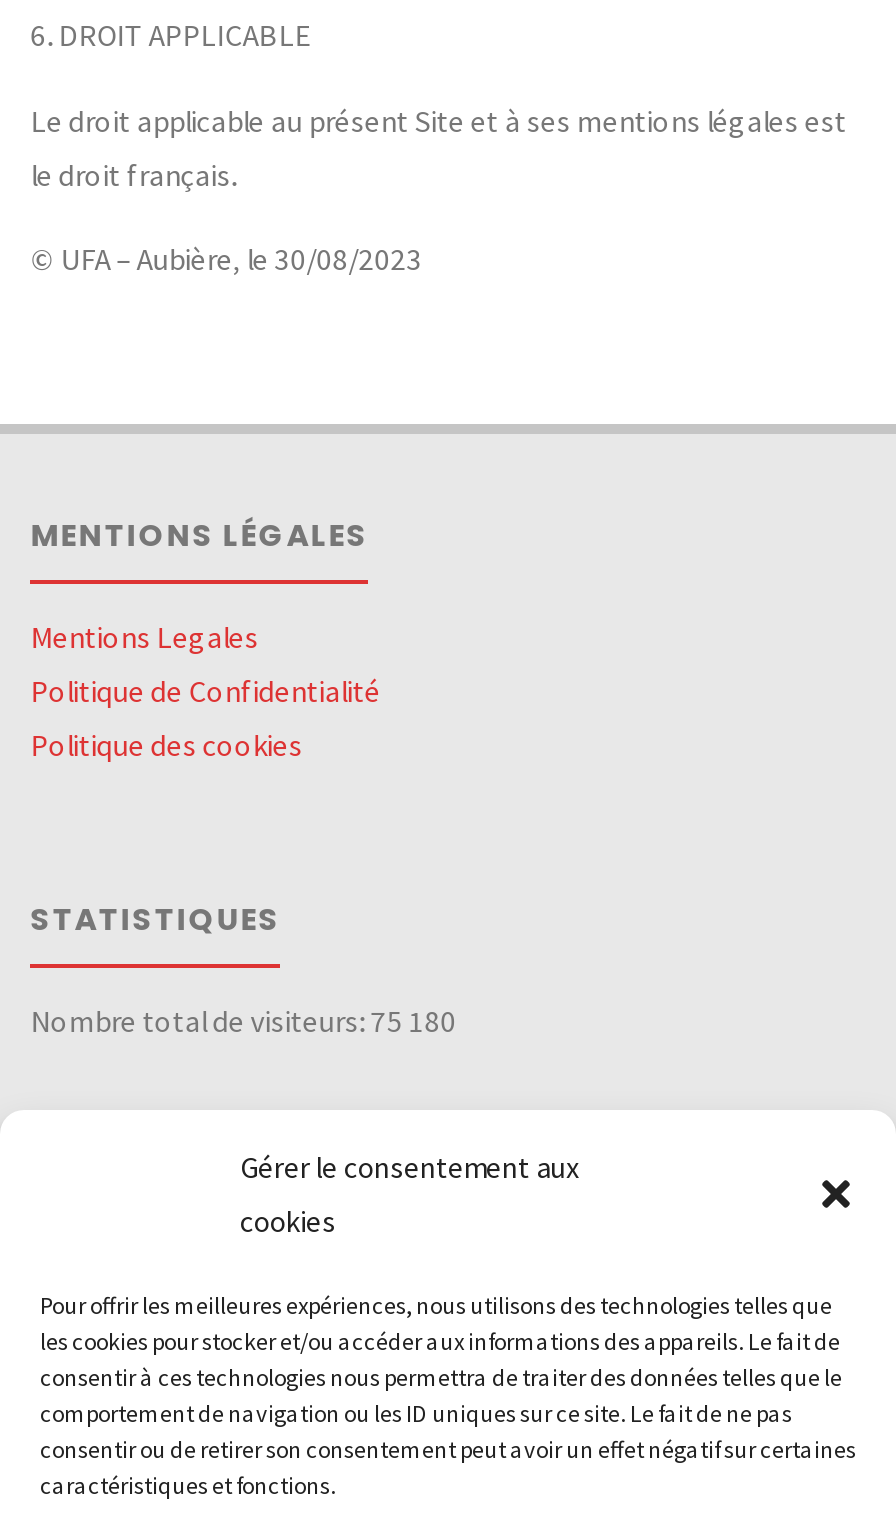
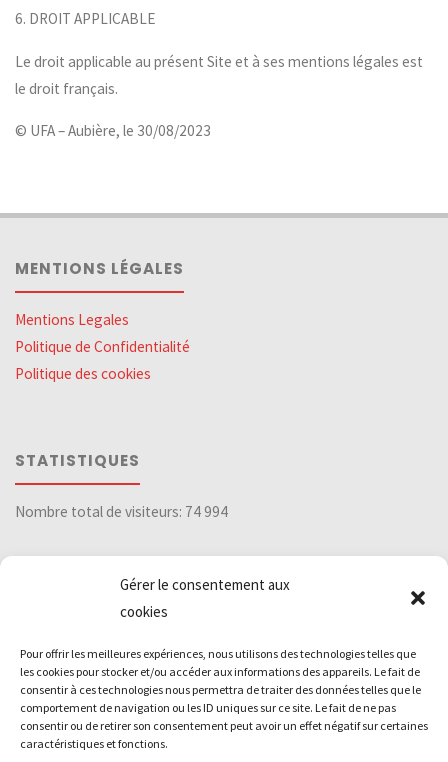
- Nombre total de visiteurs:75 180
+ Nombre total de visiteurs:74 994
